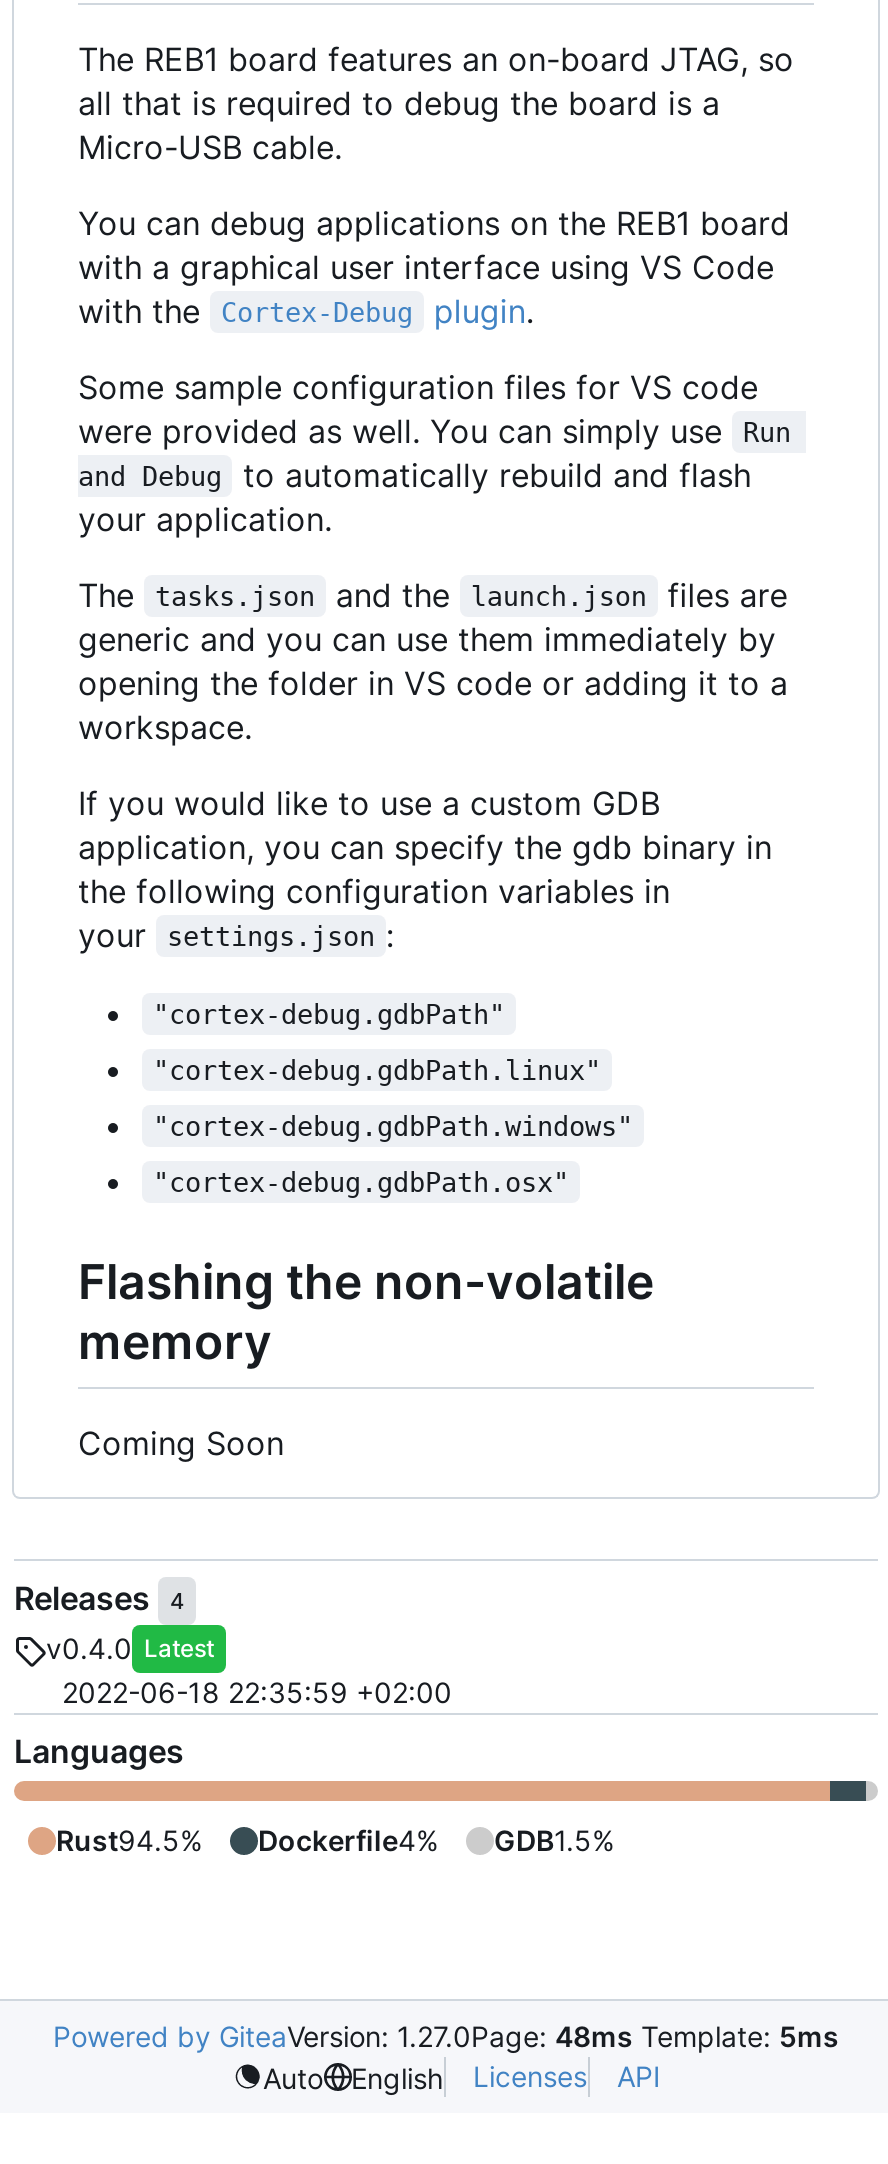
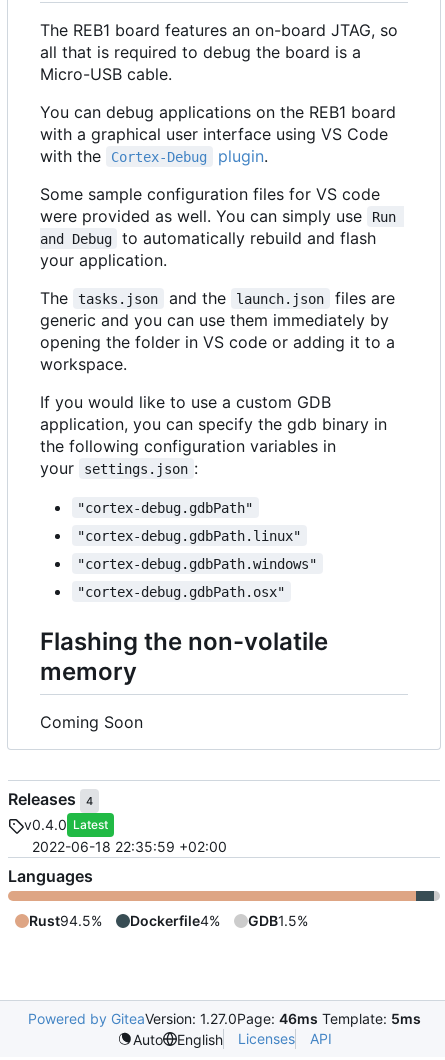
- Powered by GiteaVersion: 1.27.0Page: 48ms Template: 5ms
+ Powered by GiteaVersion: 1.27.0Page: 46ms Template: 5ms
